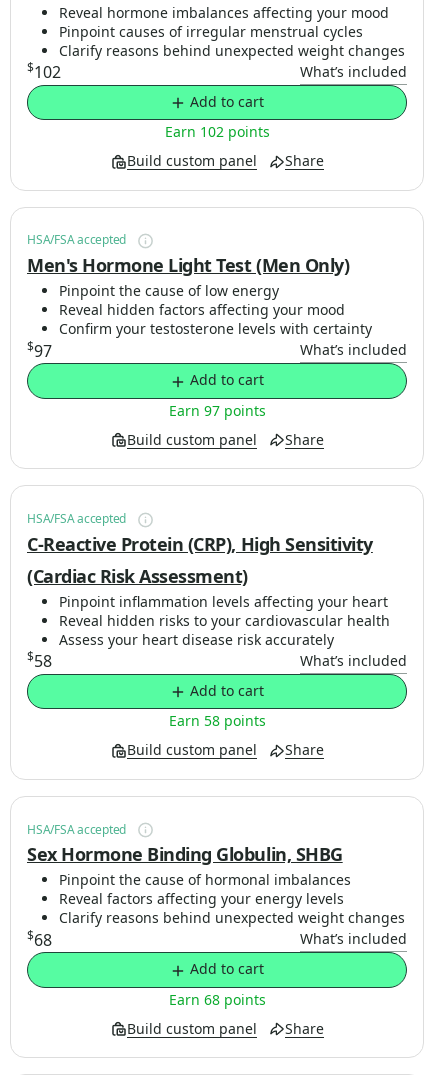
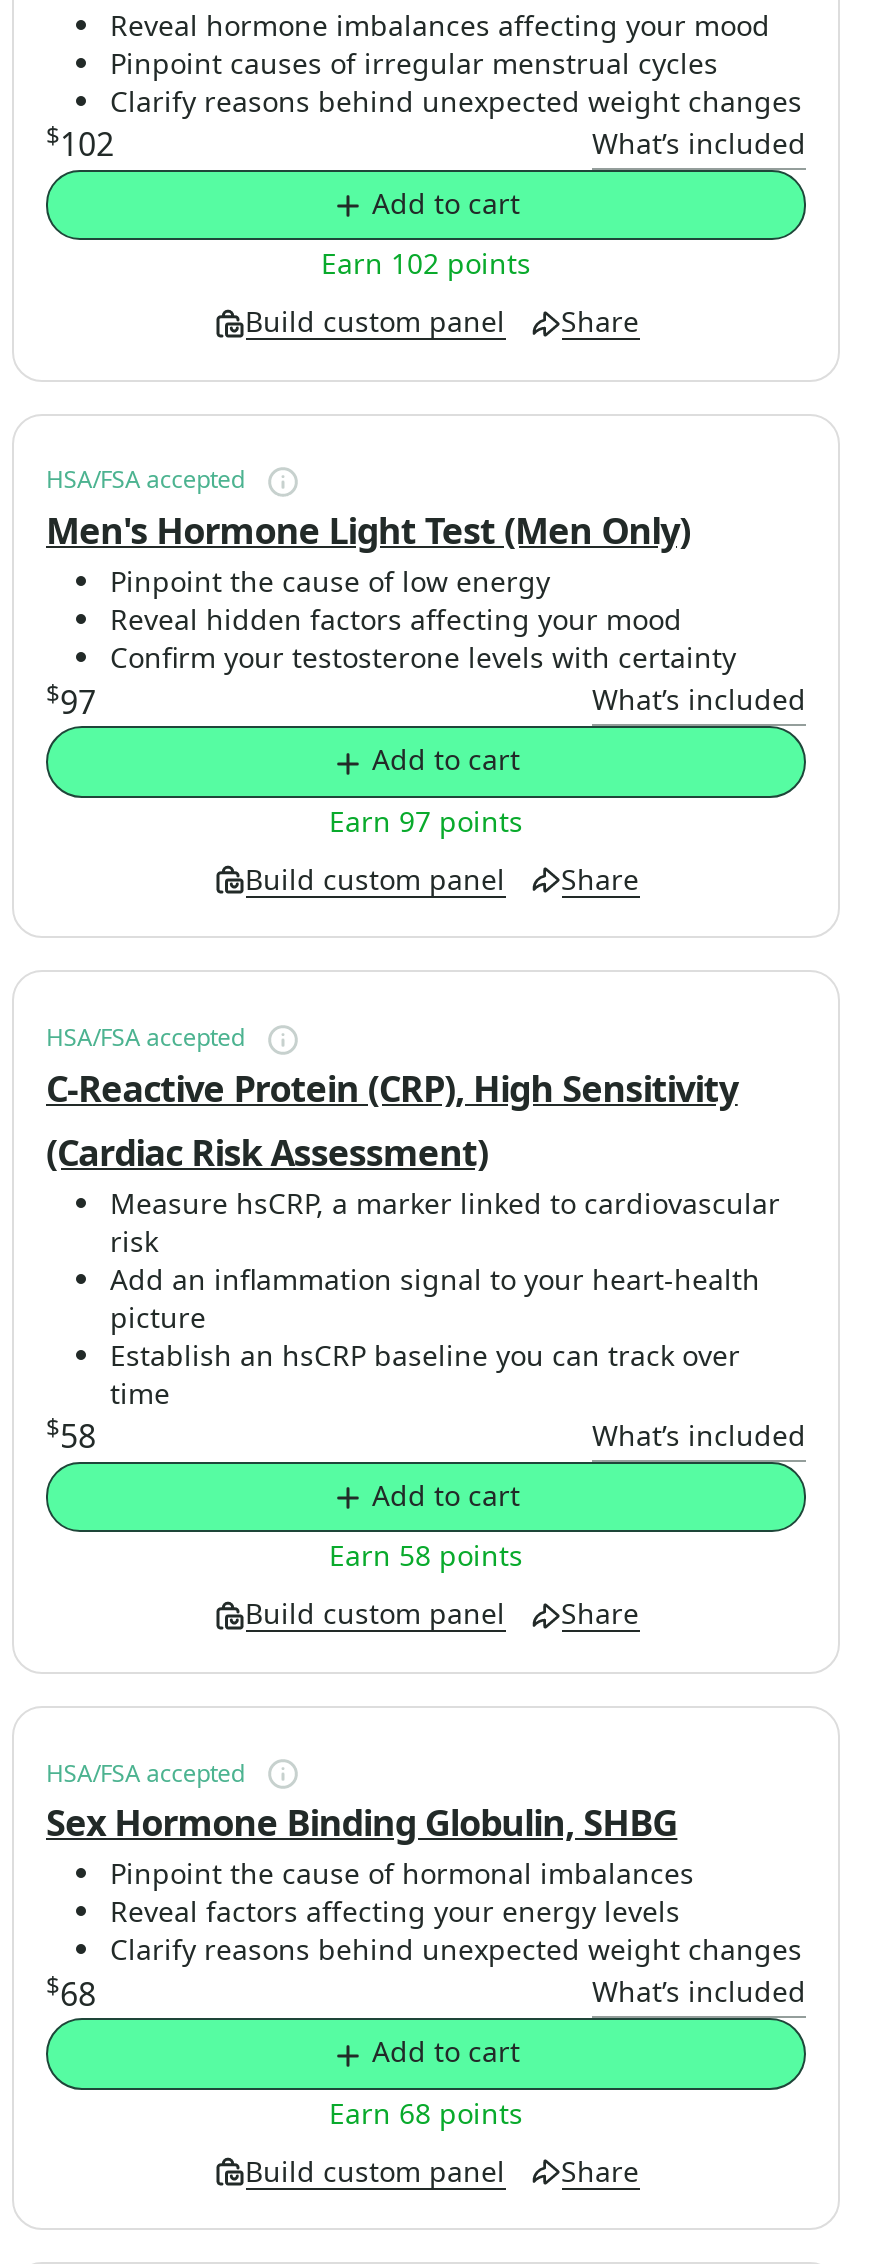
- Pinpoint inflammation levels affecting your heart
- Reveal hidden risks to your cardiovascular health
- Assess your heart disease risk accurately
+ Measure hsCRP, a marker linked to cardiovascular
+ risk
+ Add an inflammation signal to your heart-health
+ picture
+ Establish an hsCRP baseline you can track over
+ time
